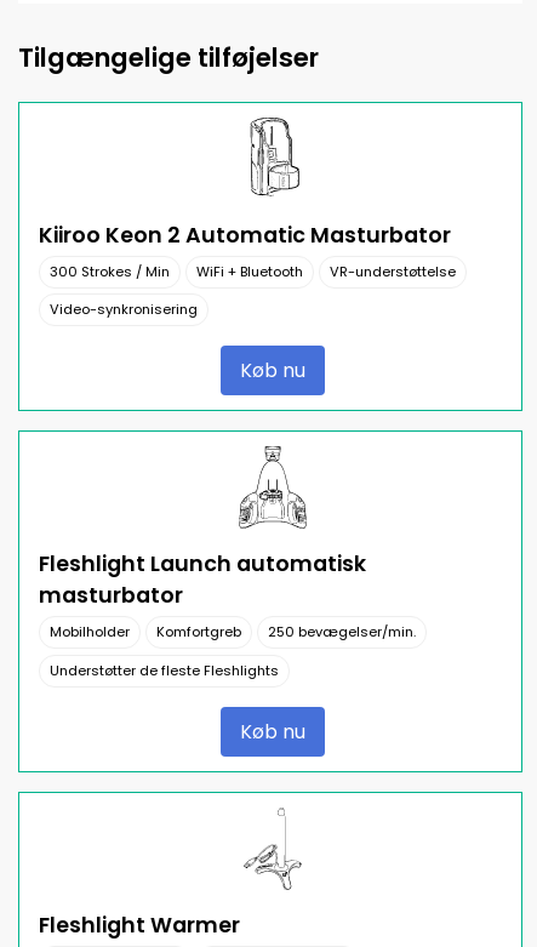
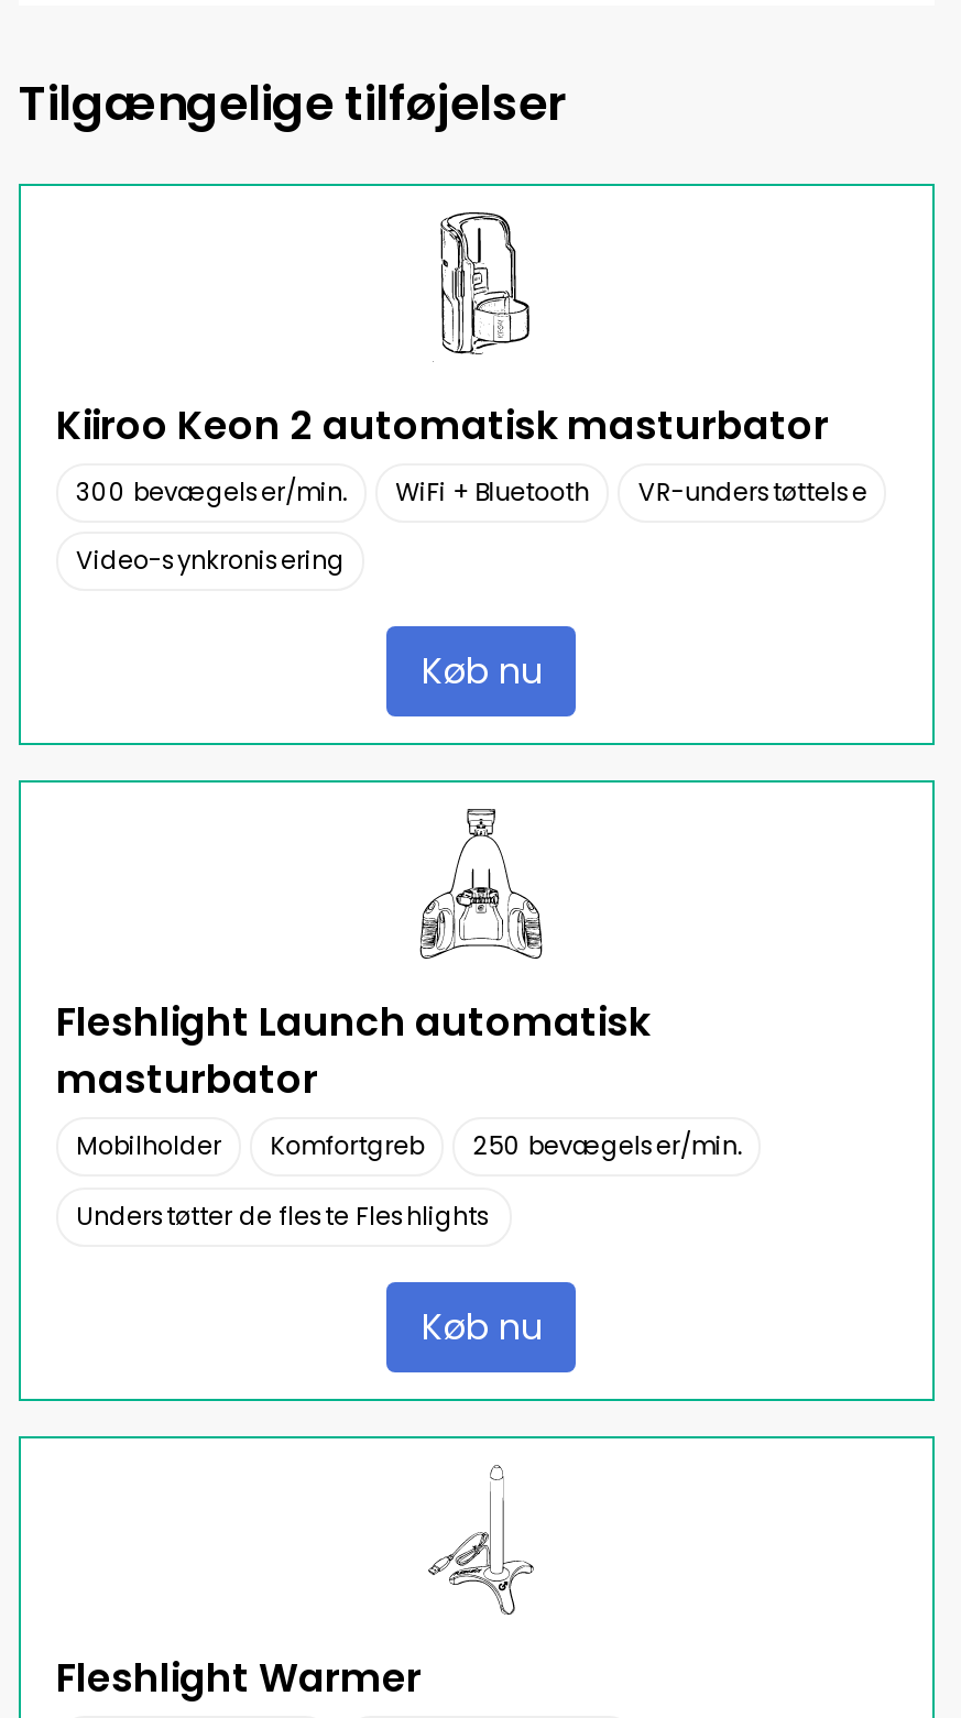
- Kiiroo Keon 2 Automatic Masturbator
- 300 Strokes / Min
+ Kiiroo Keon 2 automatisk masturbator
+ 300 bevægelser/min.
